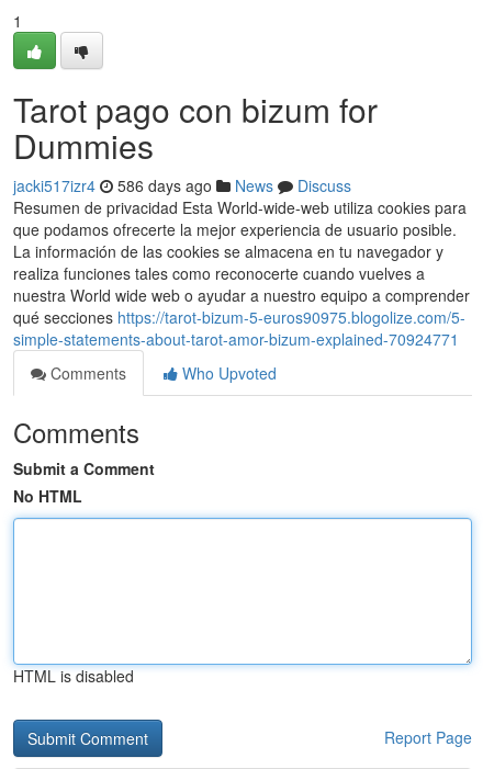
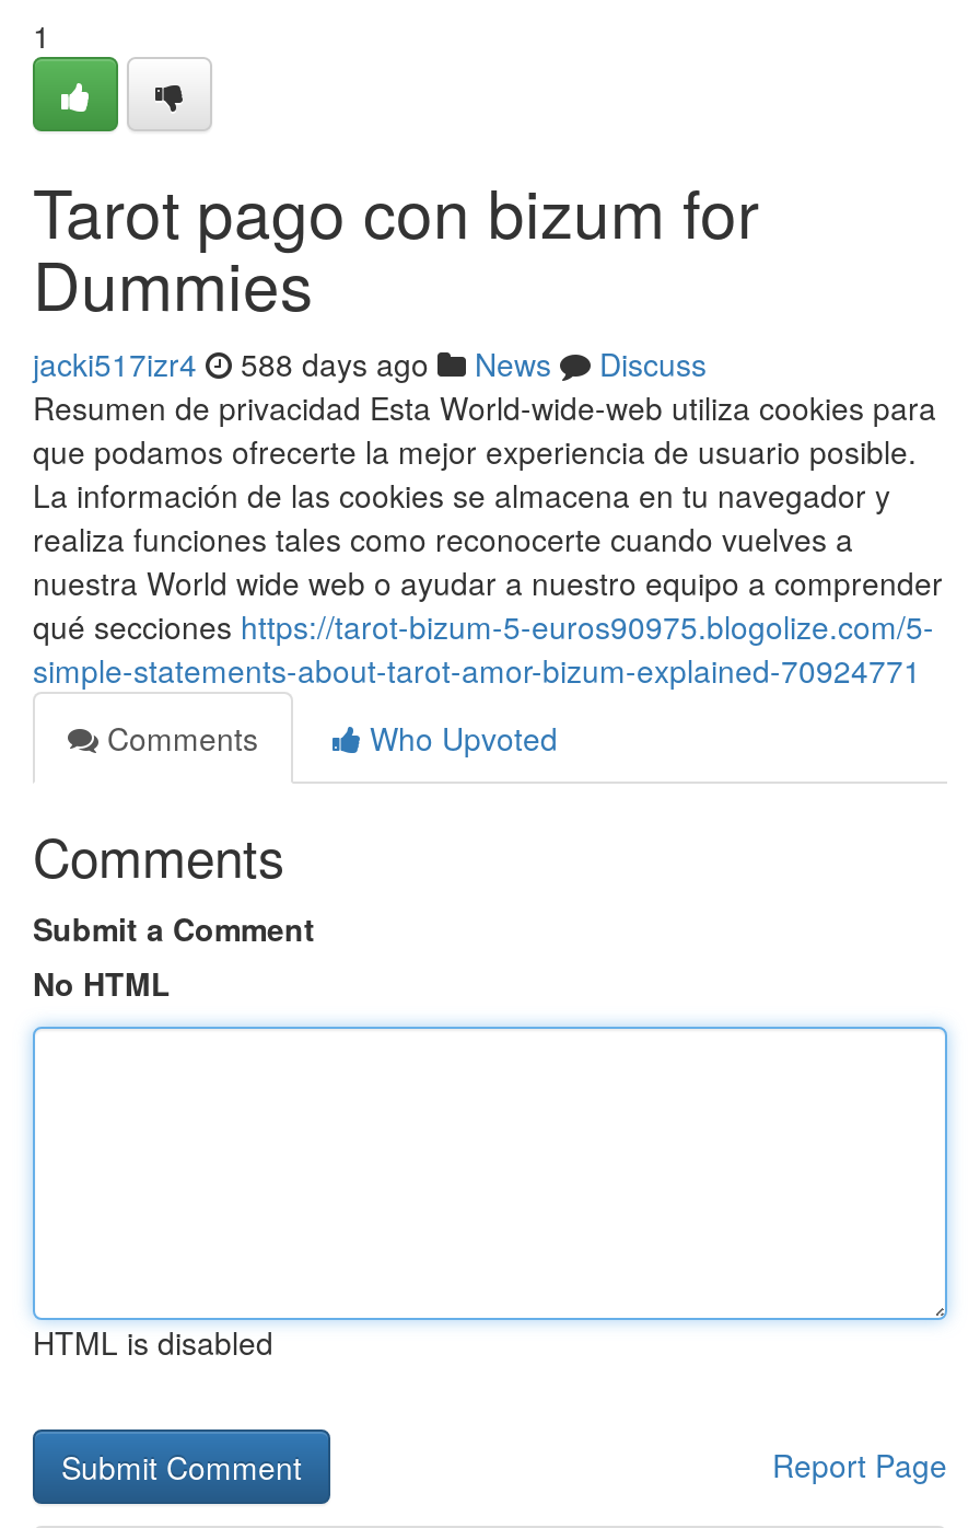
- jacki517izr4 586 days ago News Discuss
+ jacki517izr4 588 days ago News Discuss
